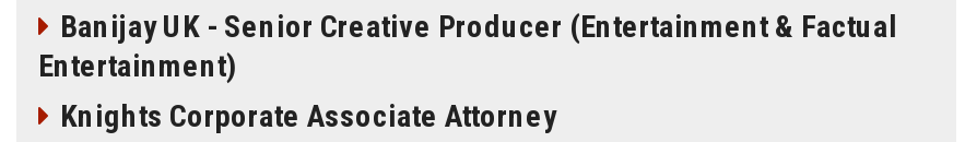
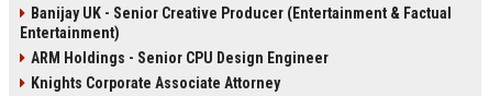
+ ARM Holdings - Senior CPU Design Engineer
